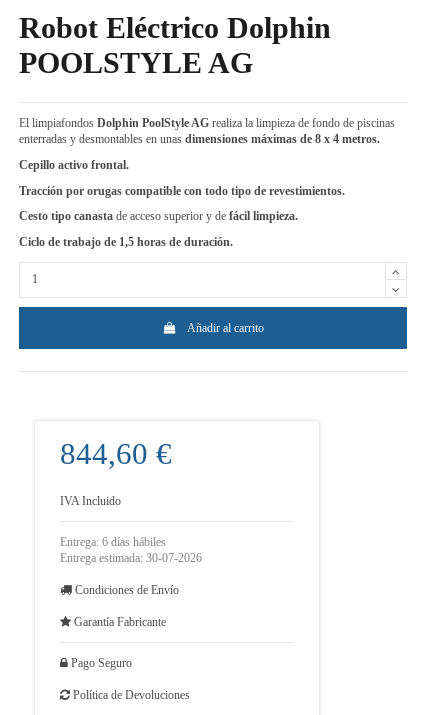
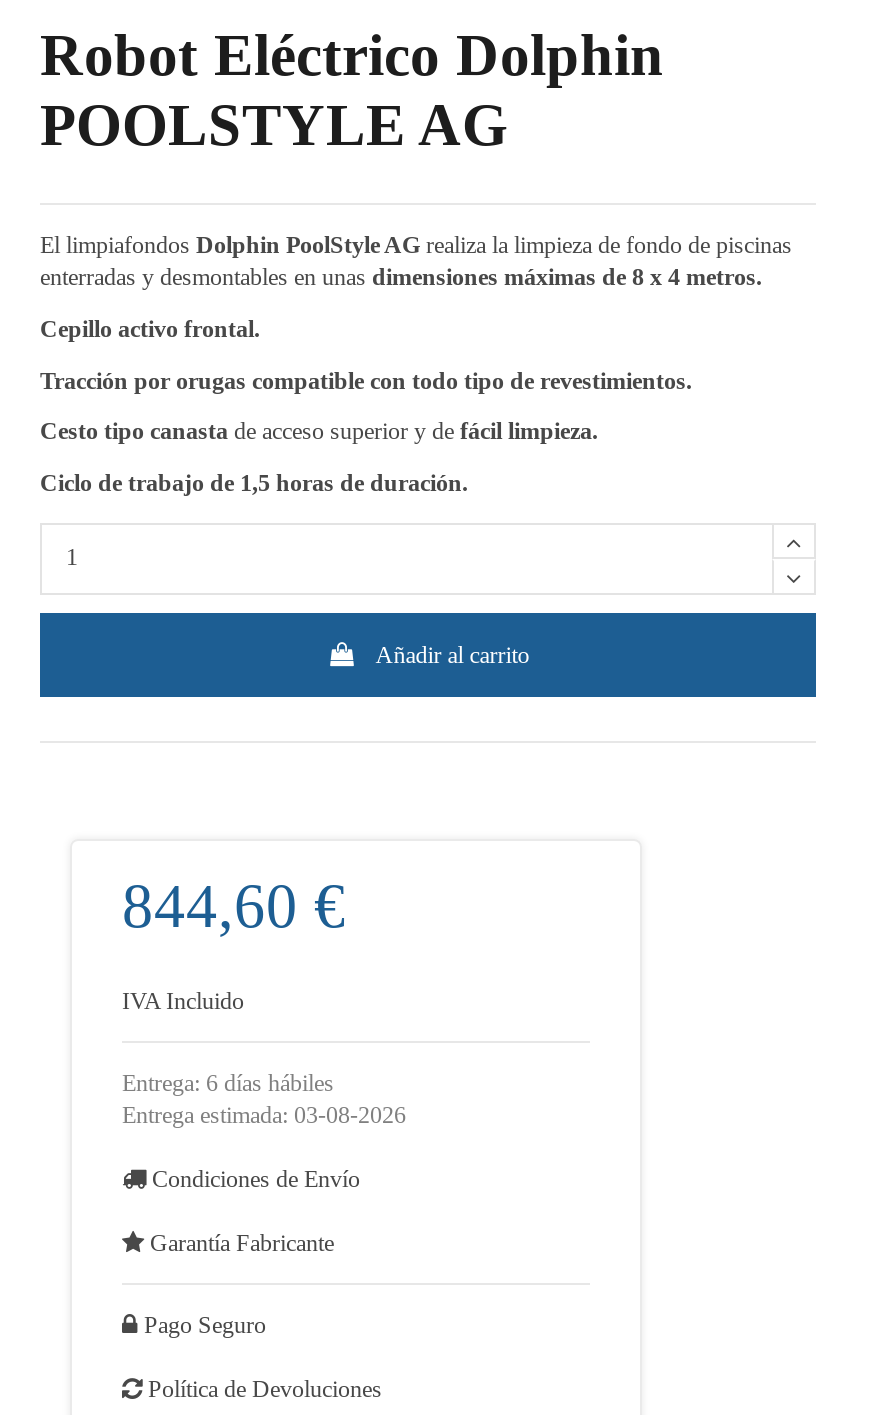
- Entrega estimada: 30-07-2026
+ Entrega estimada: 03-08-2026
